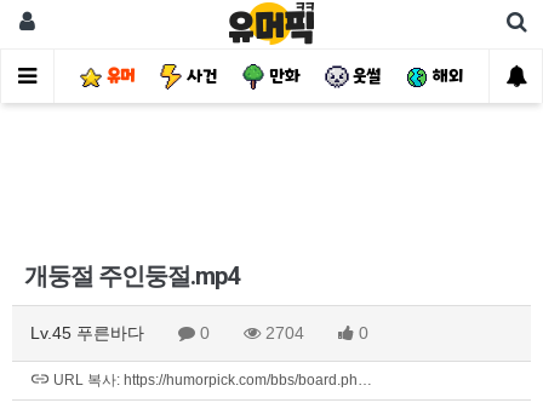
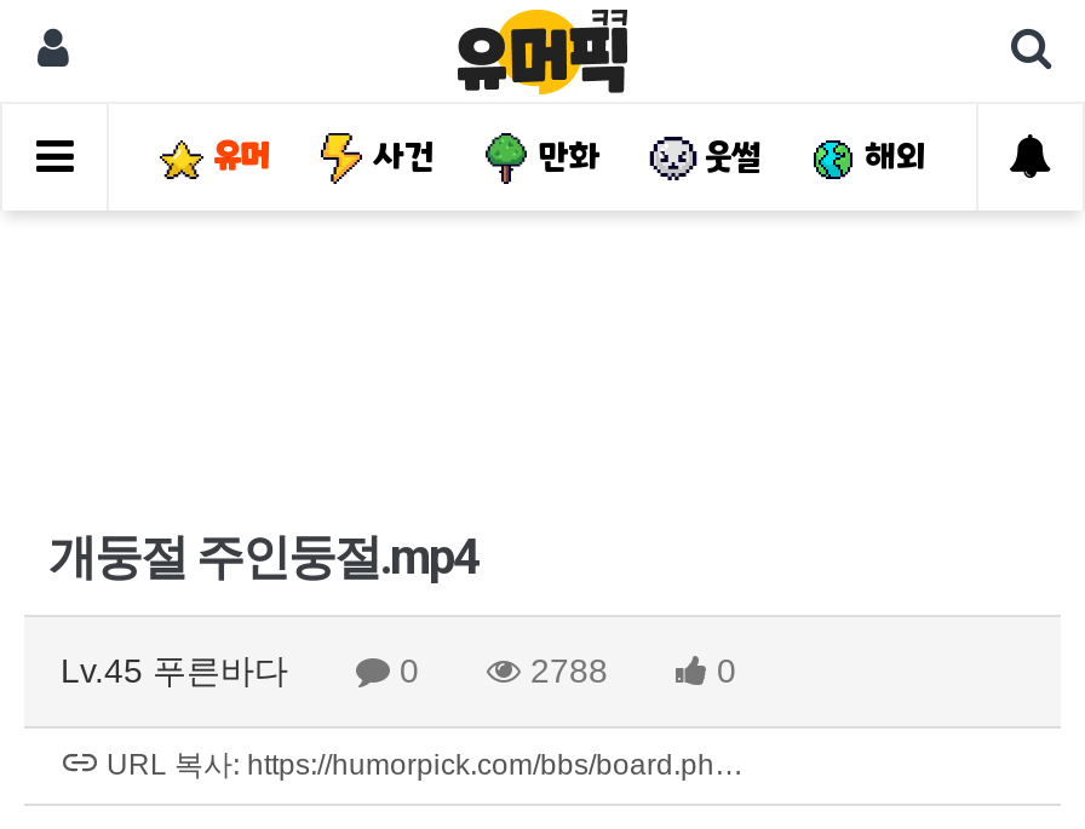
- 2704
+ 2788
